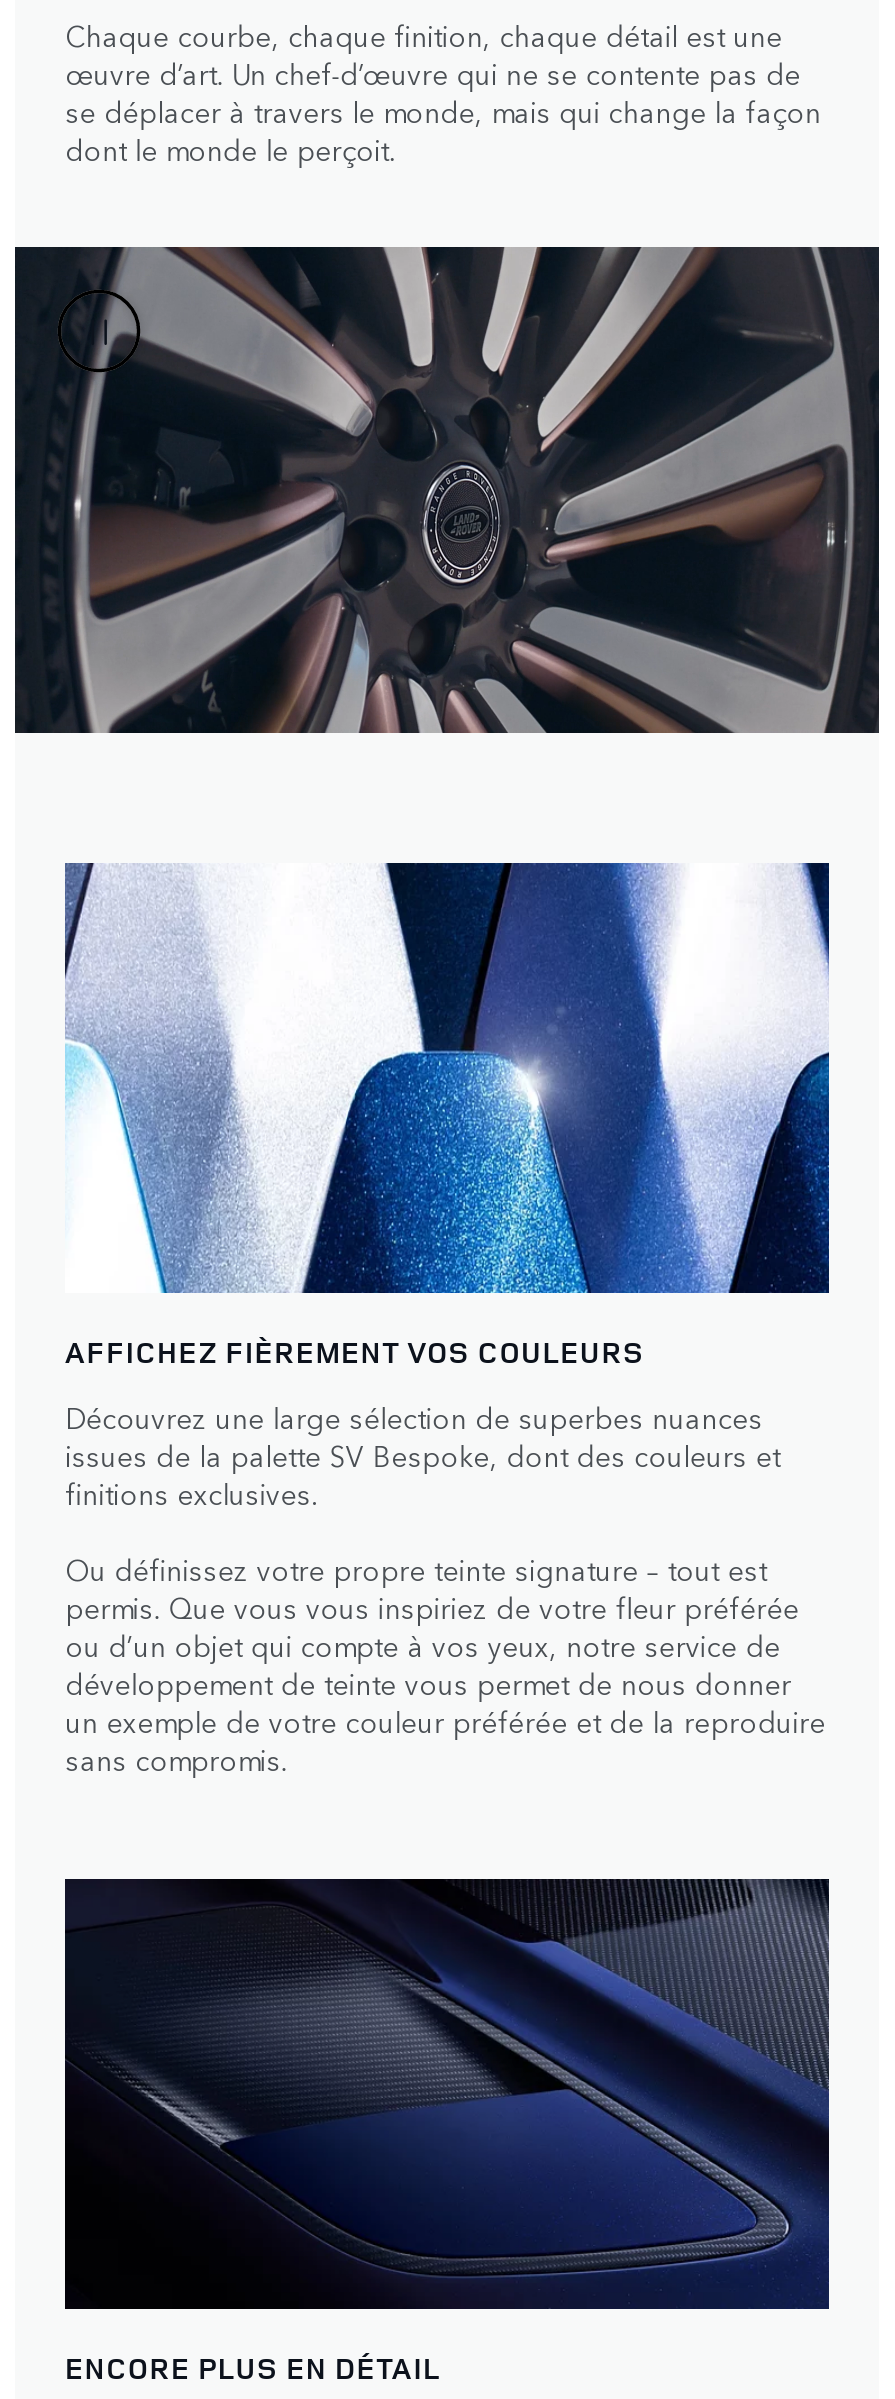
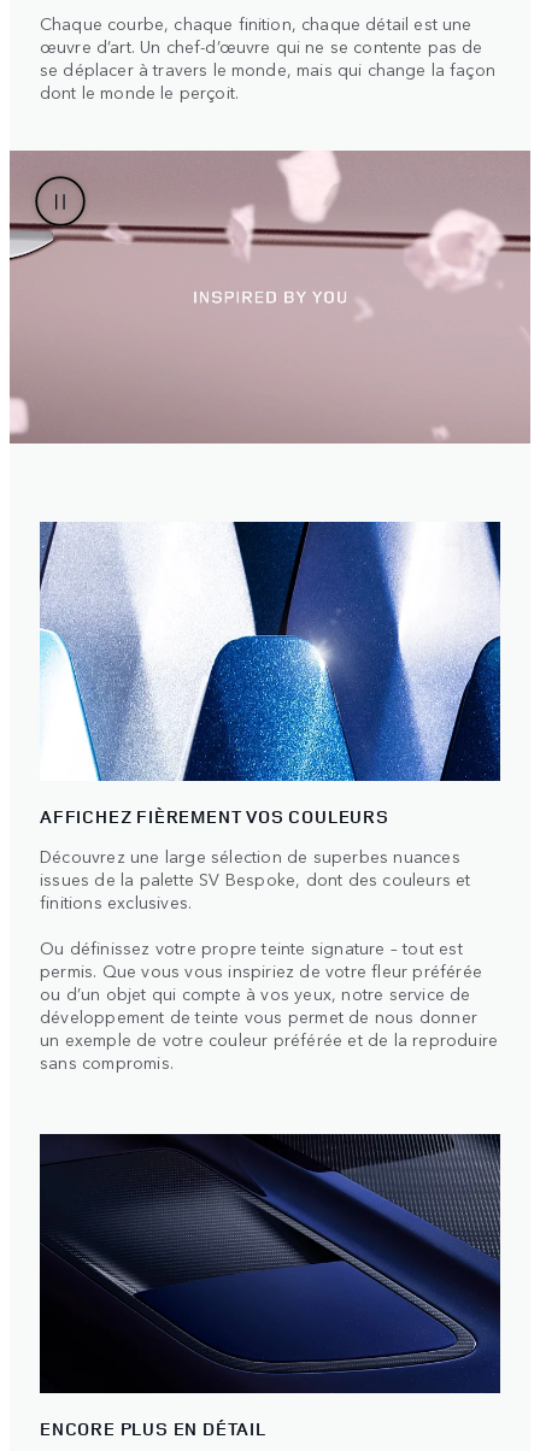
- [image]
+ [image]
